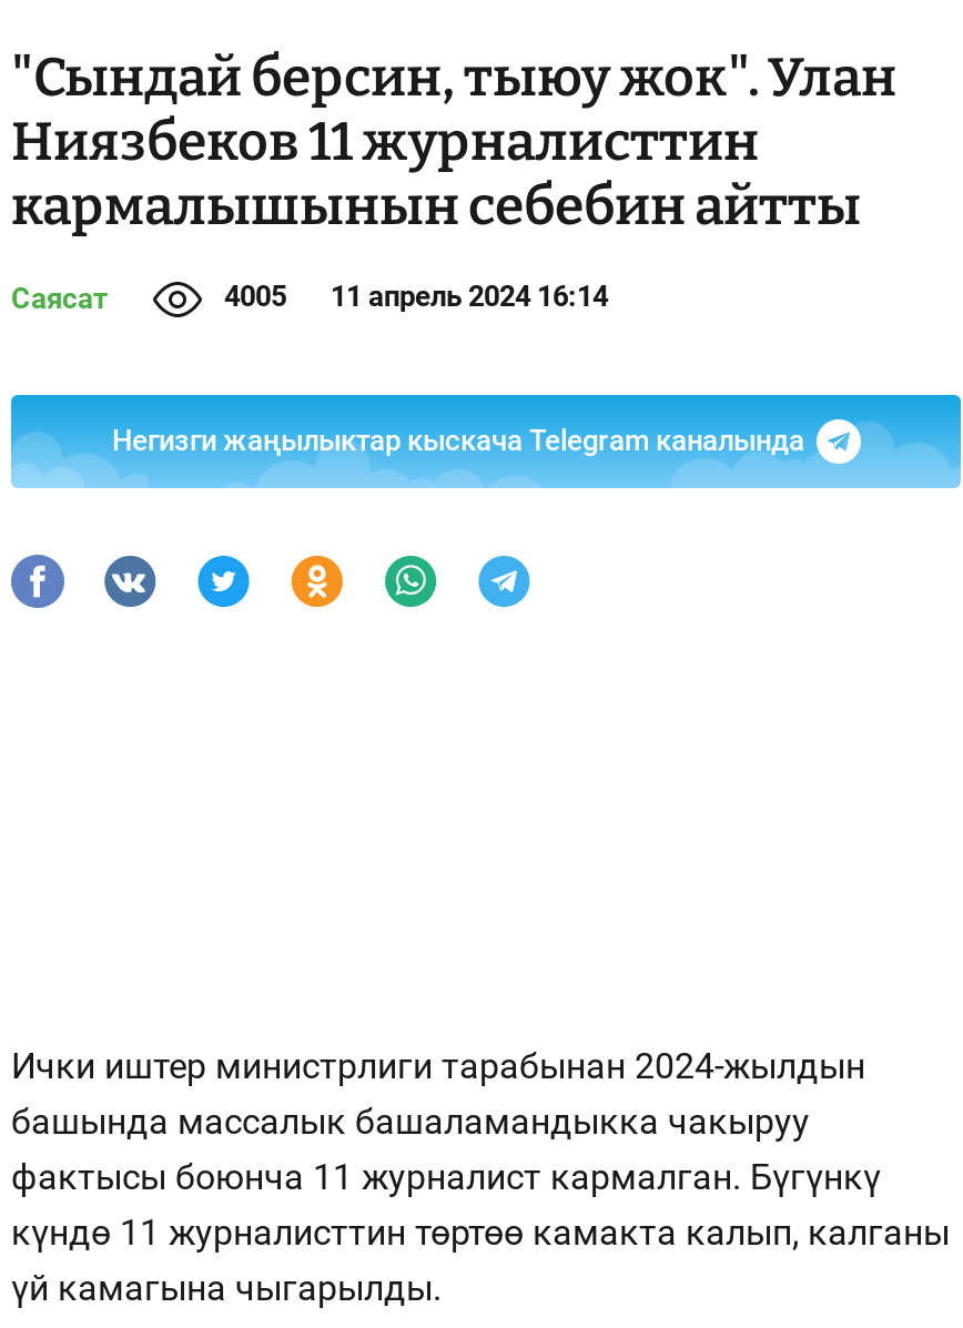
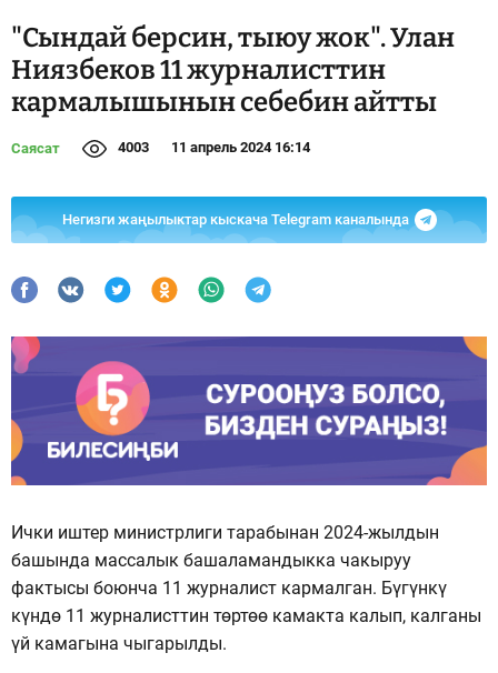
- 4005 11 апрель 2024 16:14
+ 4003 11 апрель 2024 16:14

+ [image]
